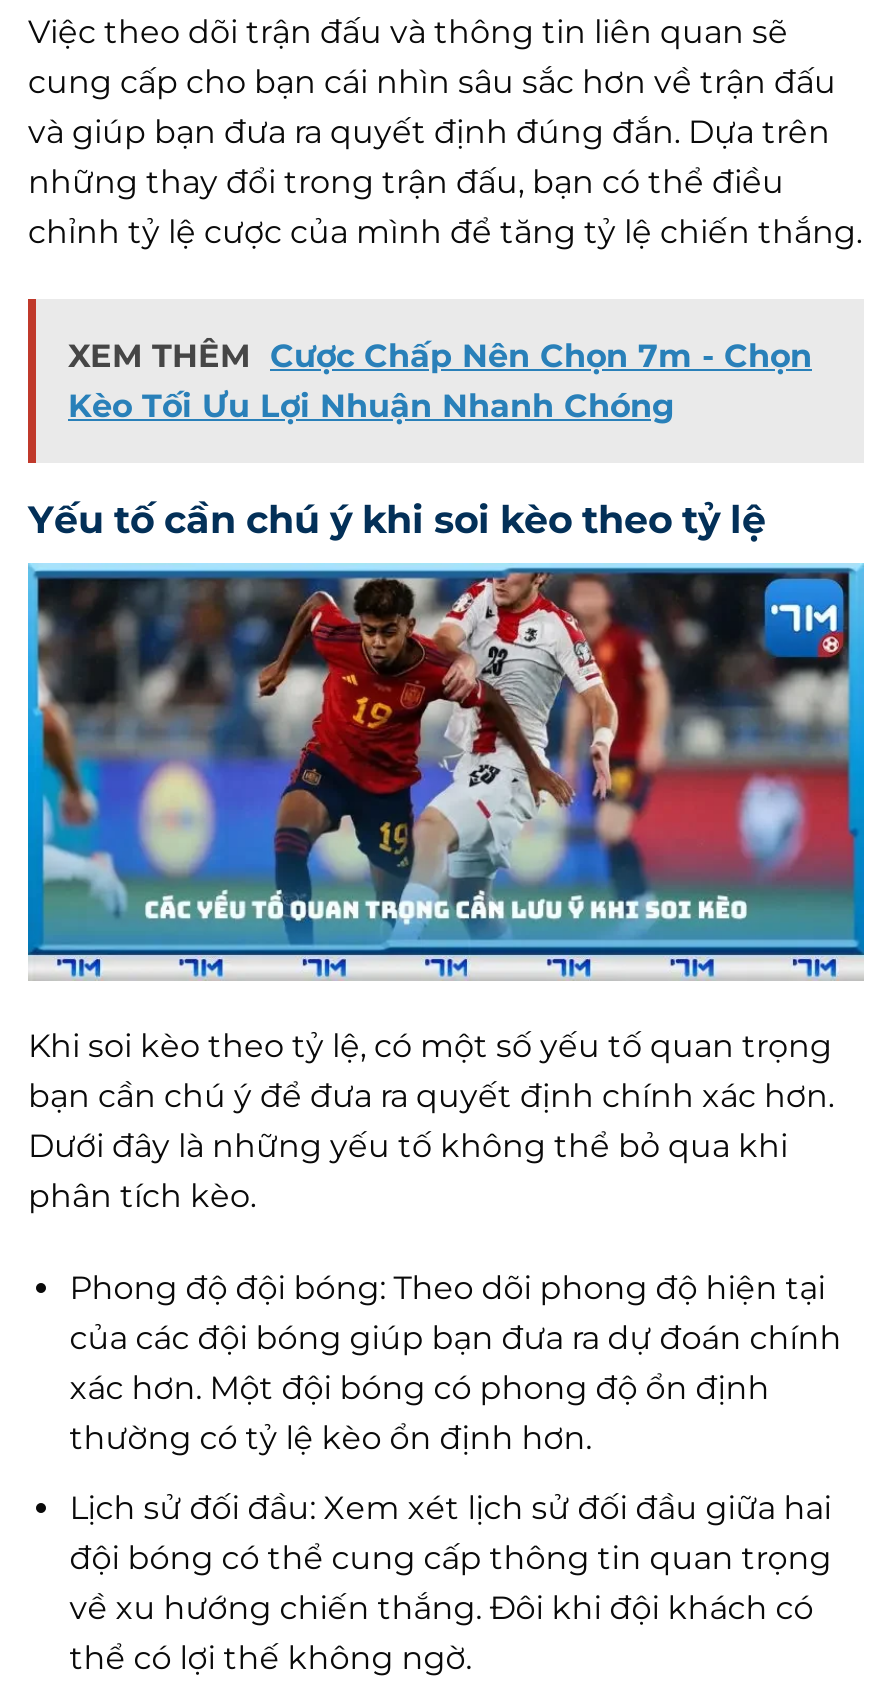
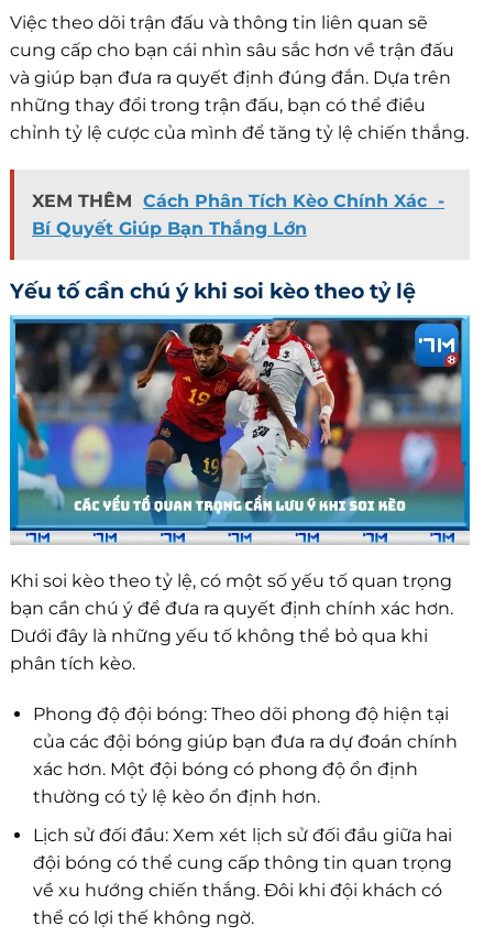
- XEM THÊM Cược Chấp Nên Chọn 7m - Chọn
- Kèo Tối Ưu Lợi Nhuận Nhanh Chóng
+ XEM THÊM Cách Phân Tích Kèo Chính Xác -
+ Bí Quyết Giúp Bạn Thắng Lớn
